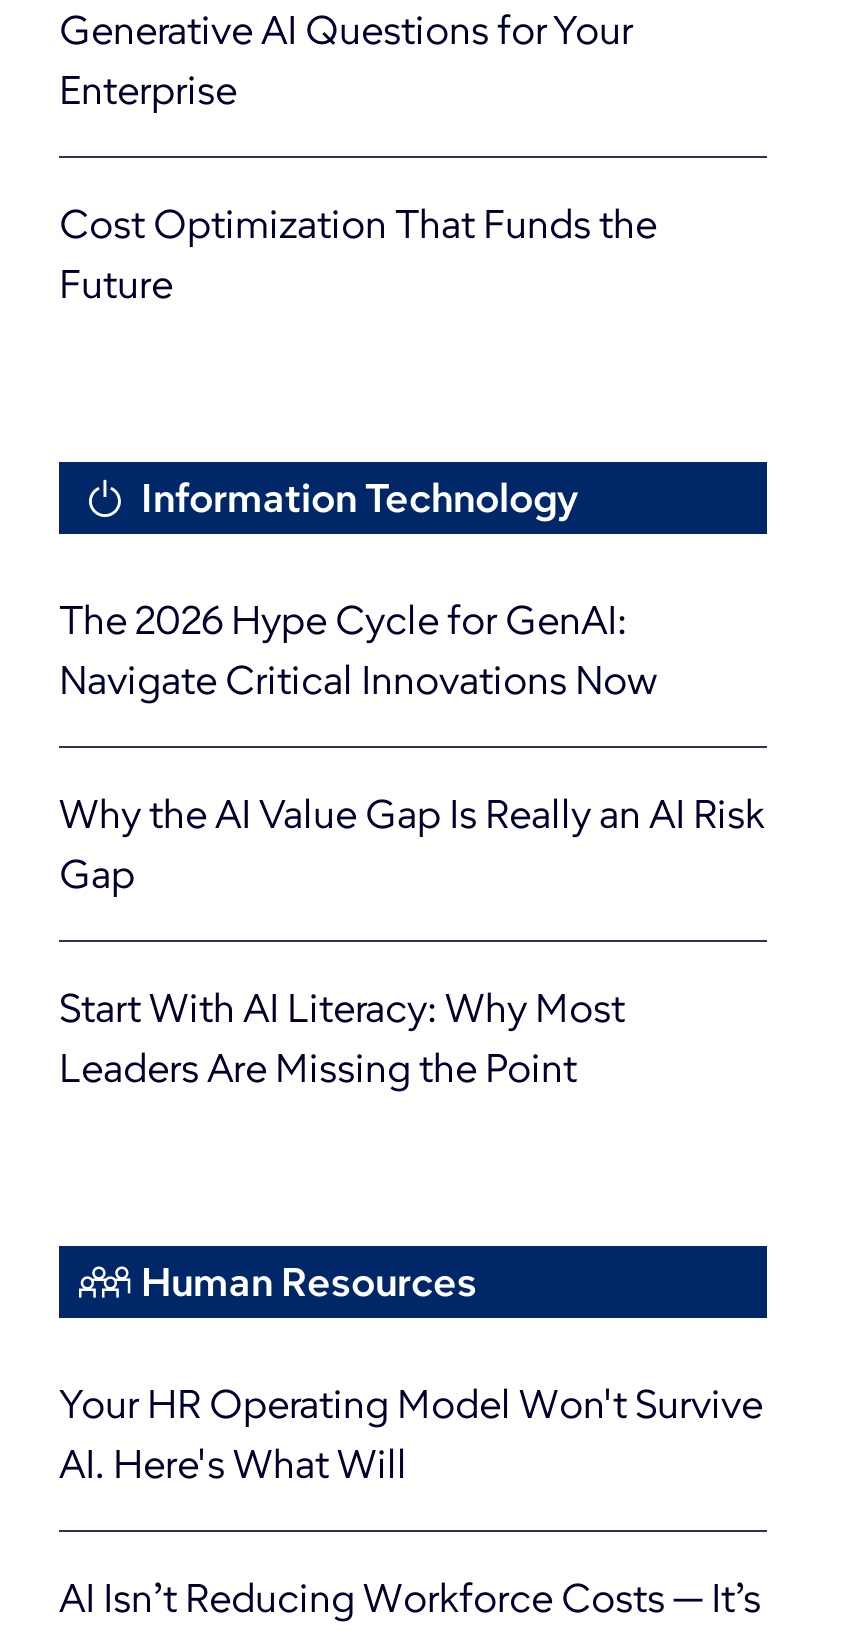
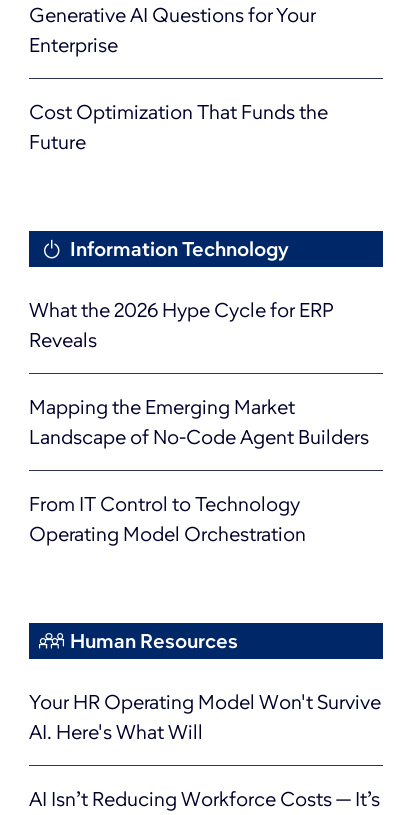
- The 2026 Hype Cycle for GenAI:
- Navigate Critical Innovations Now
+ What the 2026 Hype Cycle for ERP
+ Reveals

- Why the AI Value Gap Is Really an AI Risk
- Gap
+ Mapping the Emerging Market
+ Landscape of No-Code Agent Builders

- Start With AI Literacy: Why Most
- Leaders Are Missing the Point
+ From IT Control to Technology
+ Operating Model Orchestration
